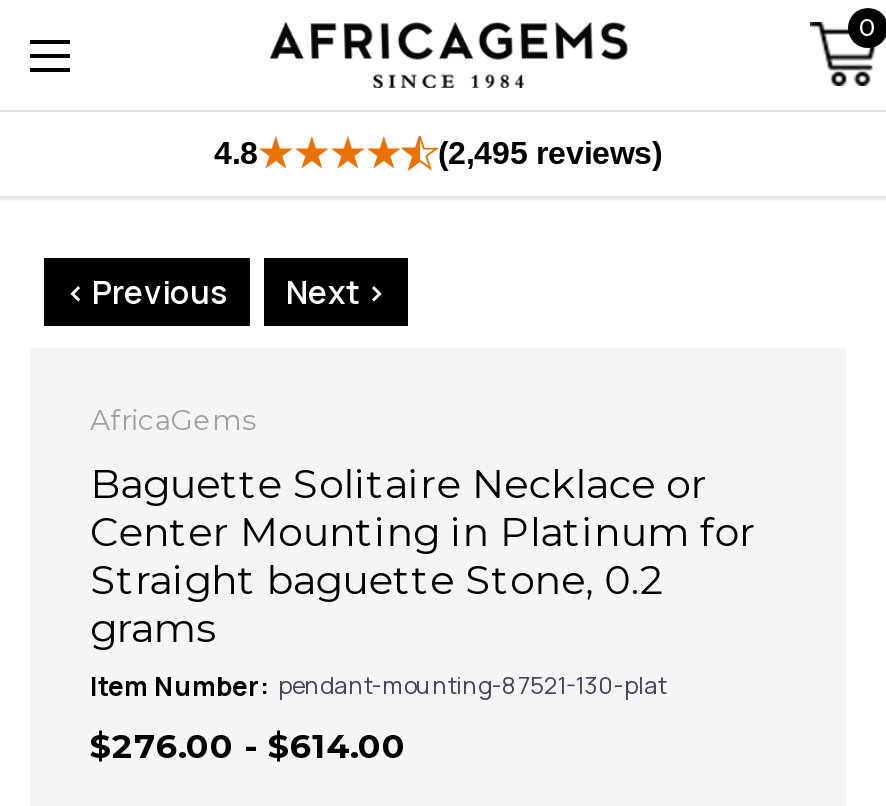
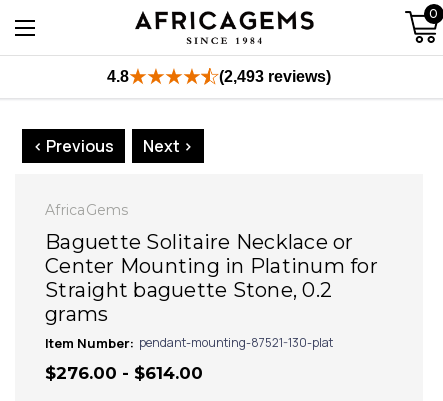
- (2,495 reviews)
+ (2,493 reviews)
